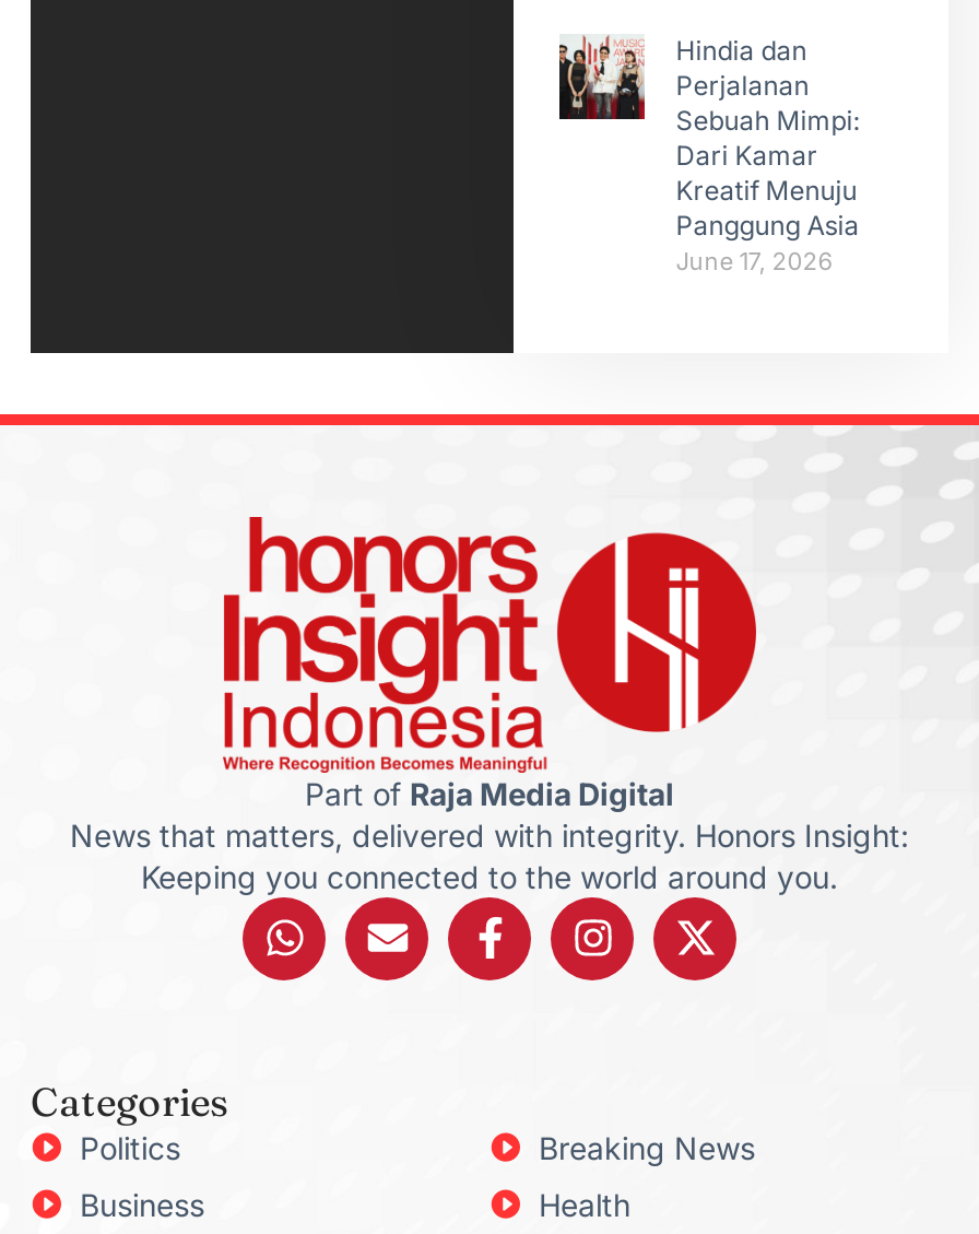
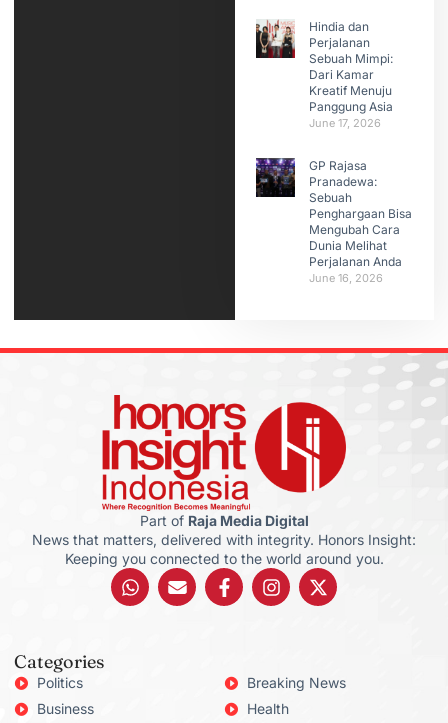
+ [image]
+ GP Rajasa
+ Pranadewa:
+ Sebuah
+ Penghargaan Bisa
+ Mengubah Cara
+ Dunia Melihat
+ Perjalanan Anda
+ June 16, 2026
